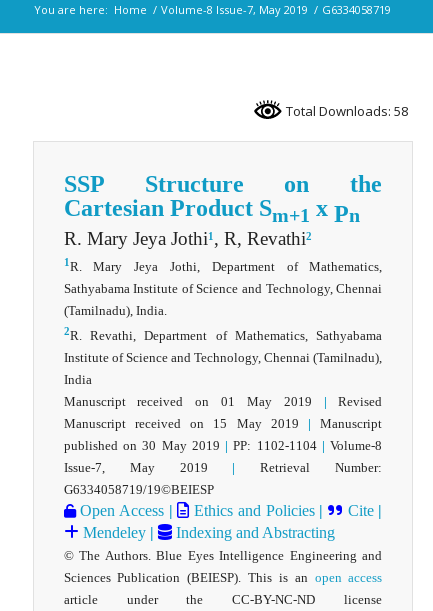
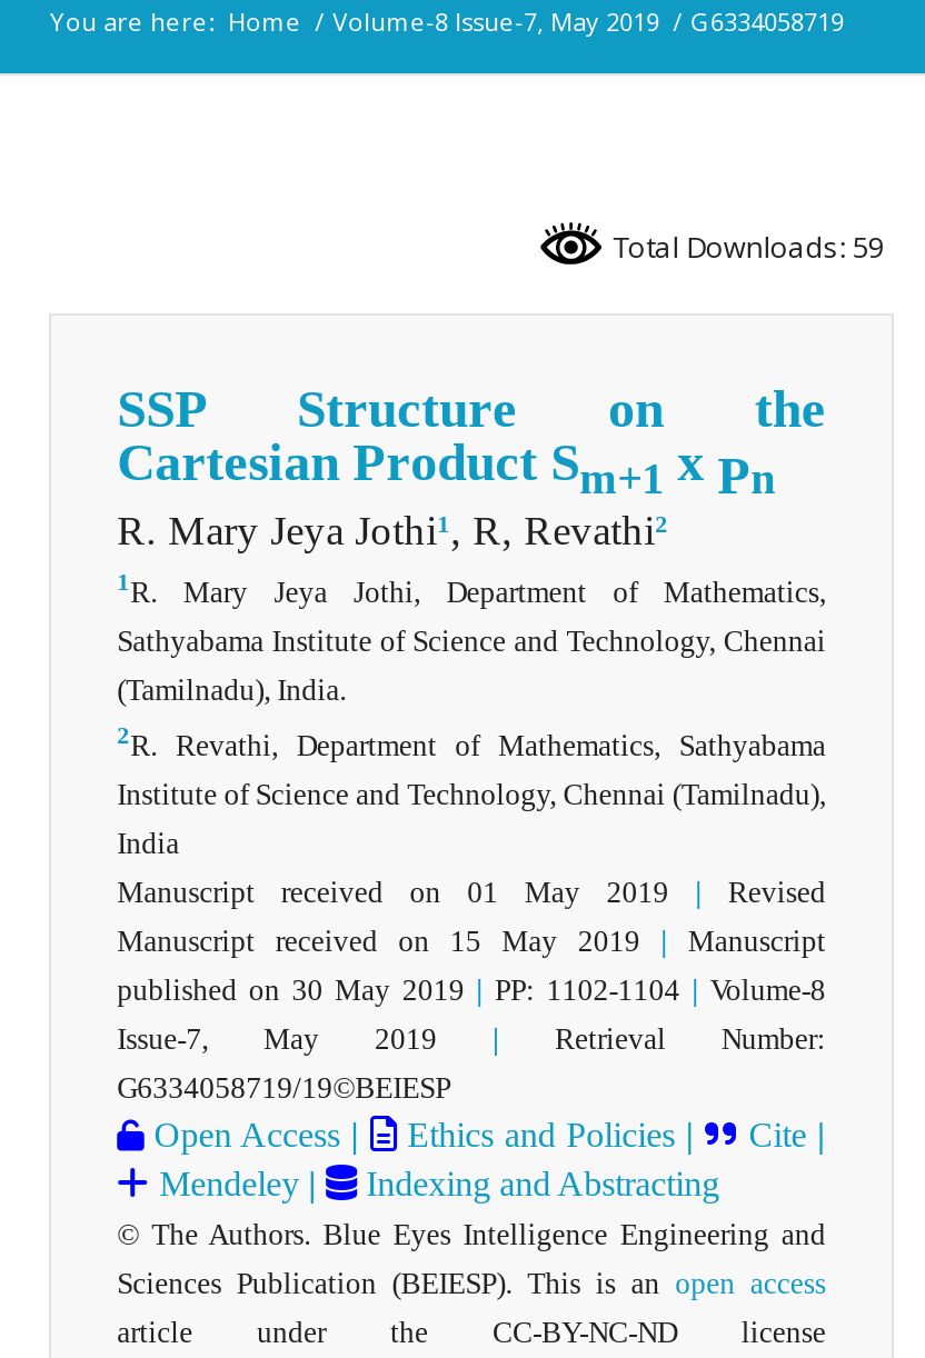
- Total Downloads: 58
+ Total Downloads: 59
